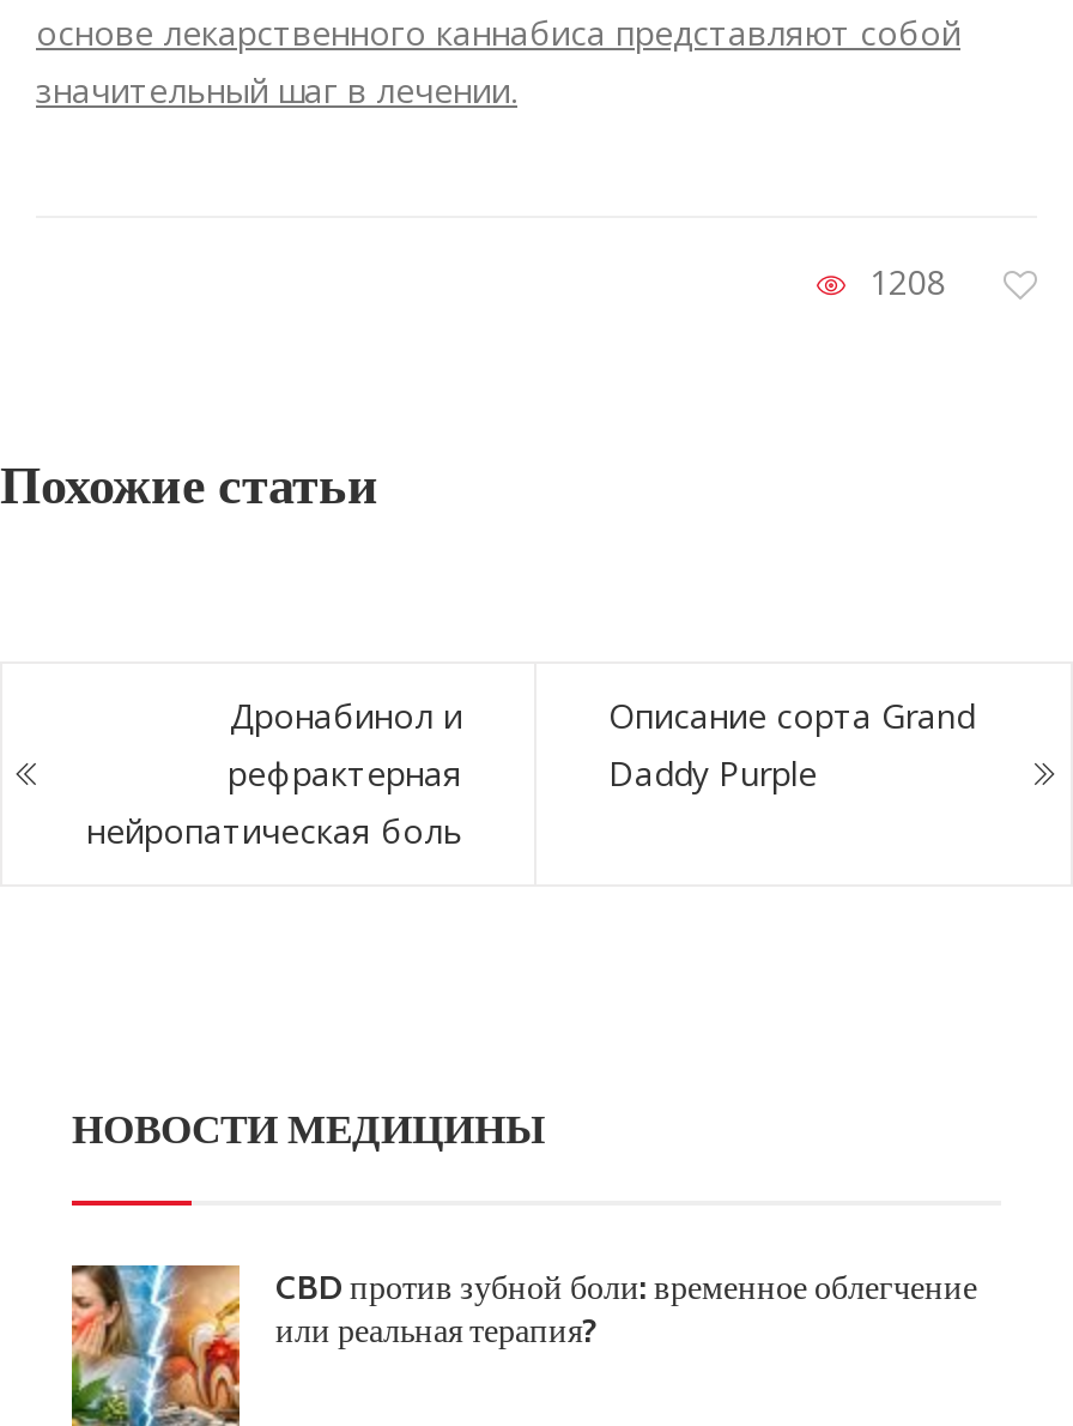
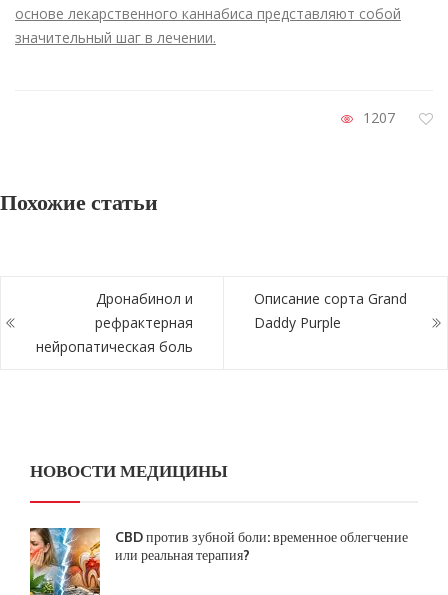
- 1208
+ 1207
